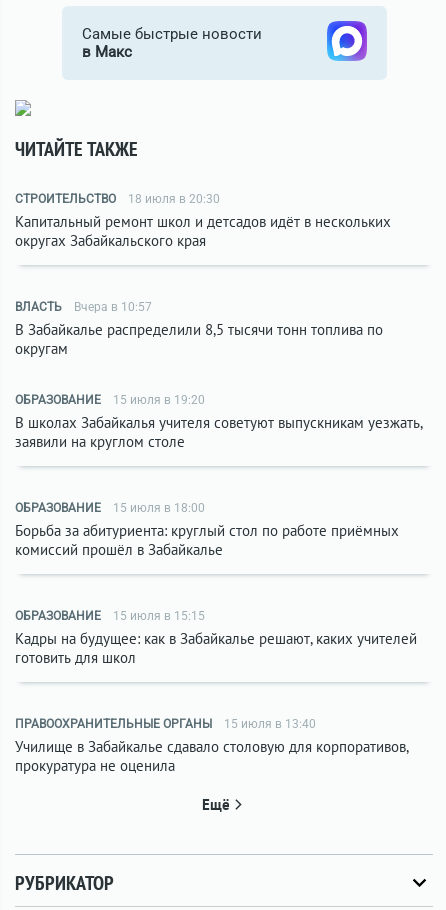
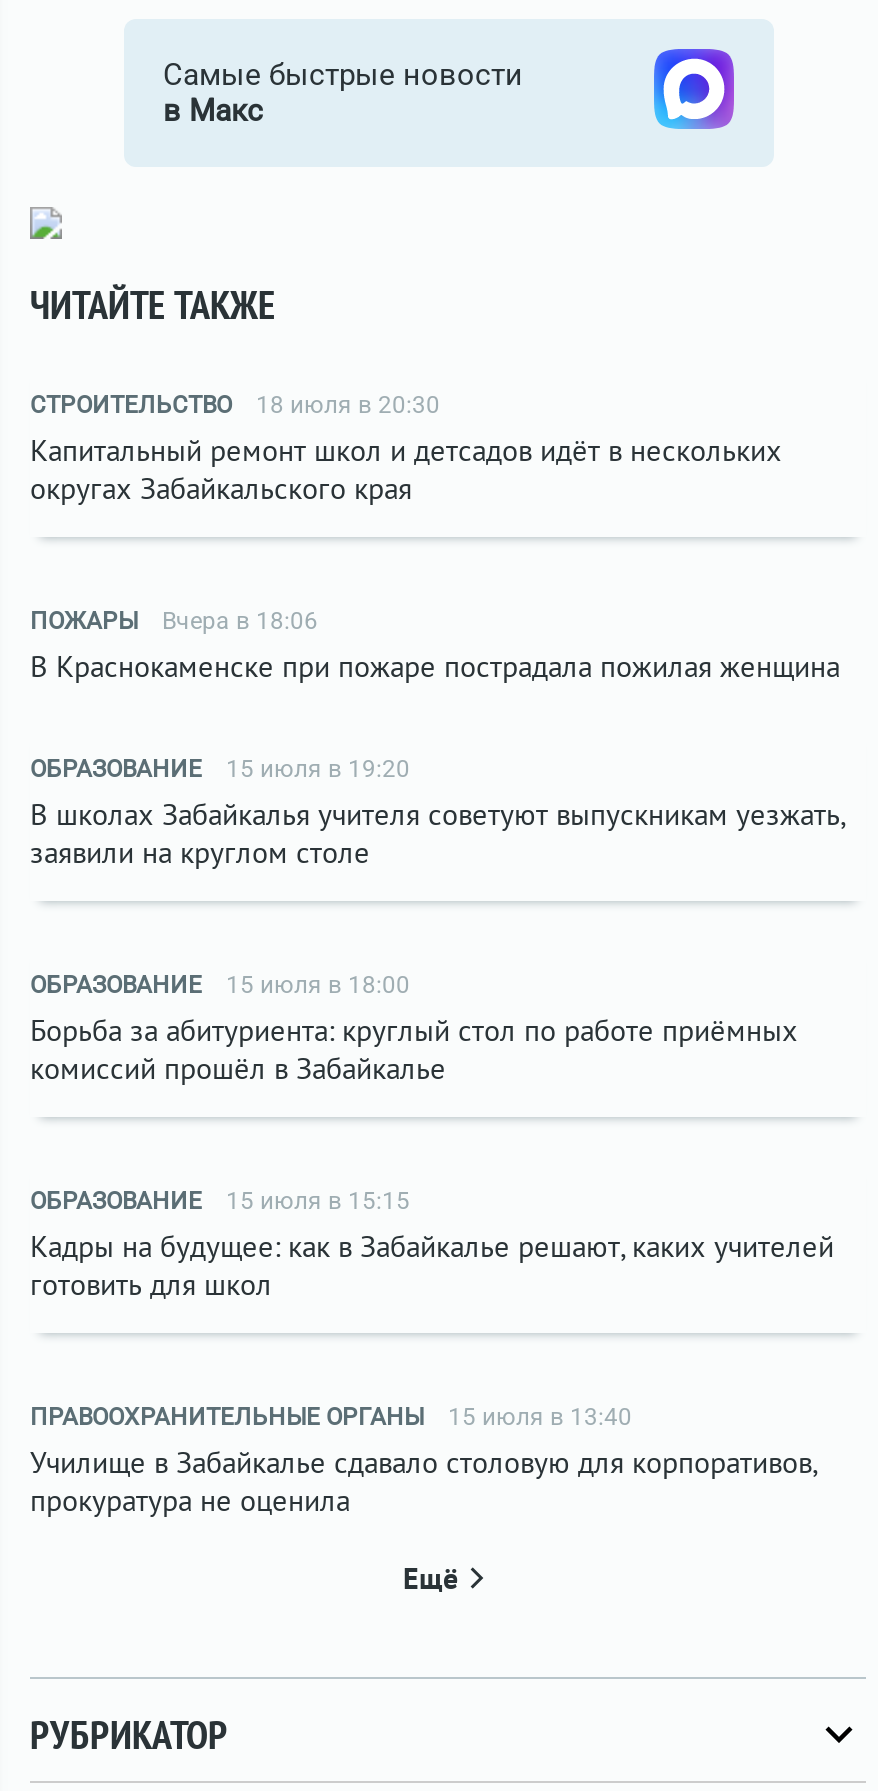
- ВЛАСТЬ
- Вчера в 10:57
- В Забайкалье распределили 8,5 тысячи тонн топлива по
- округам
+ ПОЖАРЫ
+ Вчера в 18:06
+ В Краснокаменске при пожаре пострадала пожилая женщина
